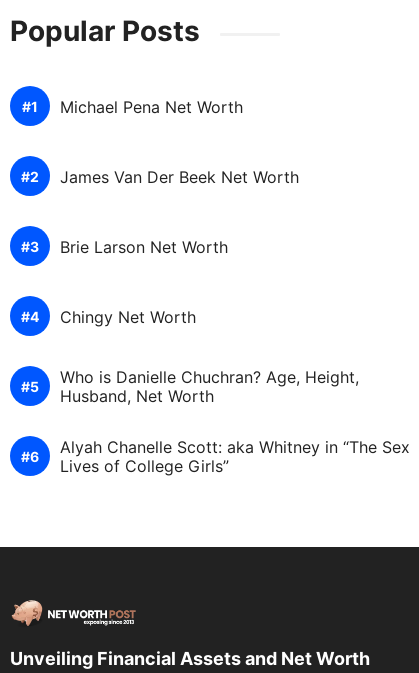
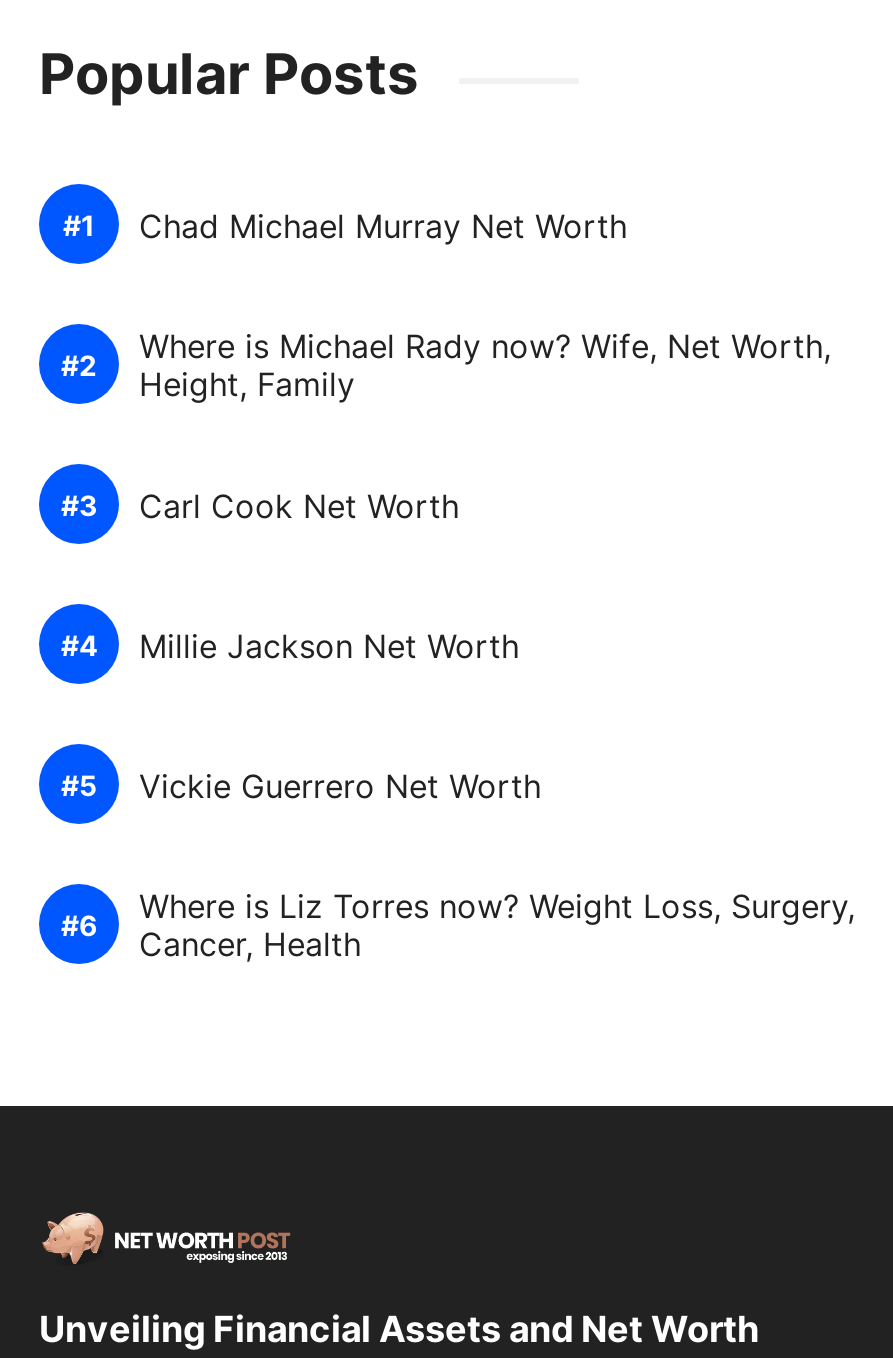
- Michael Pena Net Worth
+ Chad Michael Murray Net Worth

- James Van Der Beek Net Worth
+ Where is Michael Rady now? Wife, Net Worth,
+ Height, Family

- Brie Larson Net Worth
+ Carl Cook Net Worth

- Chingy Net Worth
+ Millie Jackson Net Worth

- Who is Danielle Chuchran? Age, Height,
- Husband, Net Worth
+ Vickie Guerrero Net Worth

- Alyah Chanelle Scott: aka Whitney in “The Sex
- Lives of College Girls”
+ Where is Liz Torres now? Weight Loss, Surgery,
+ Cancer, Health
